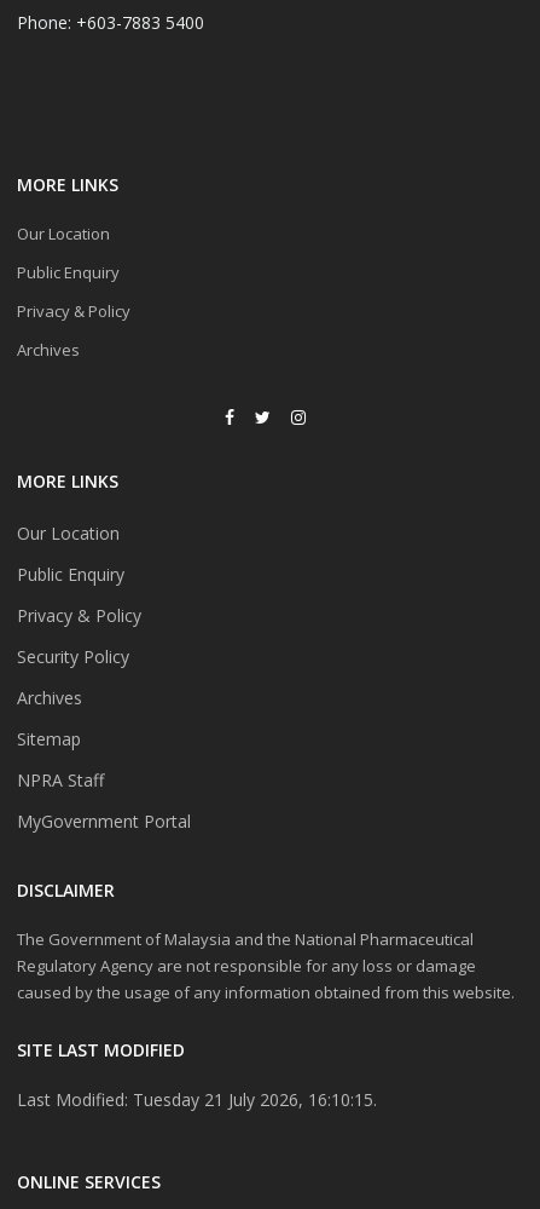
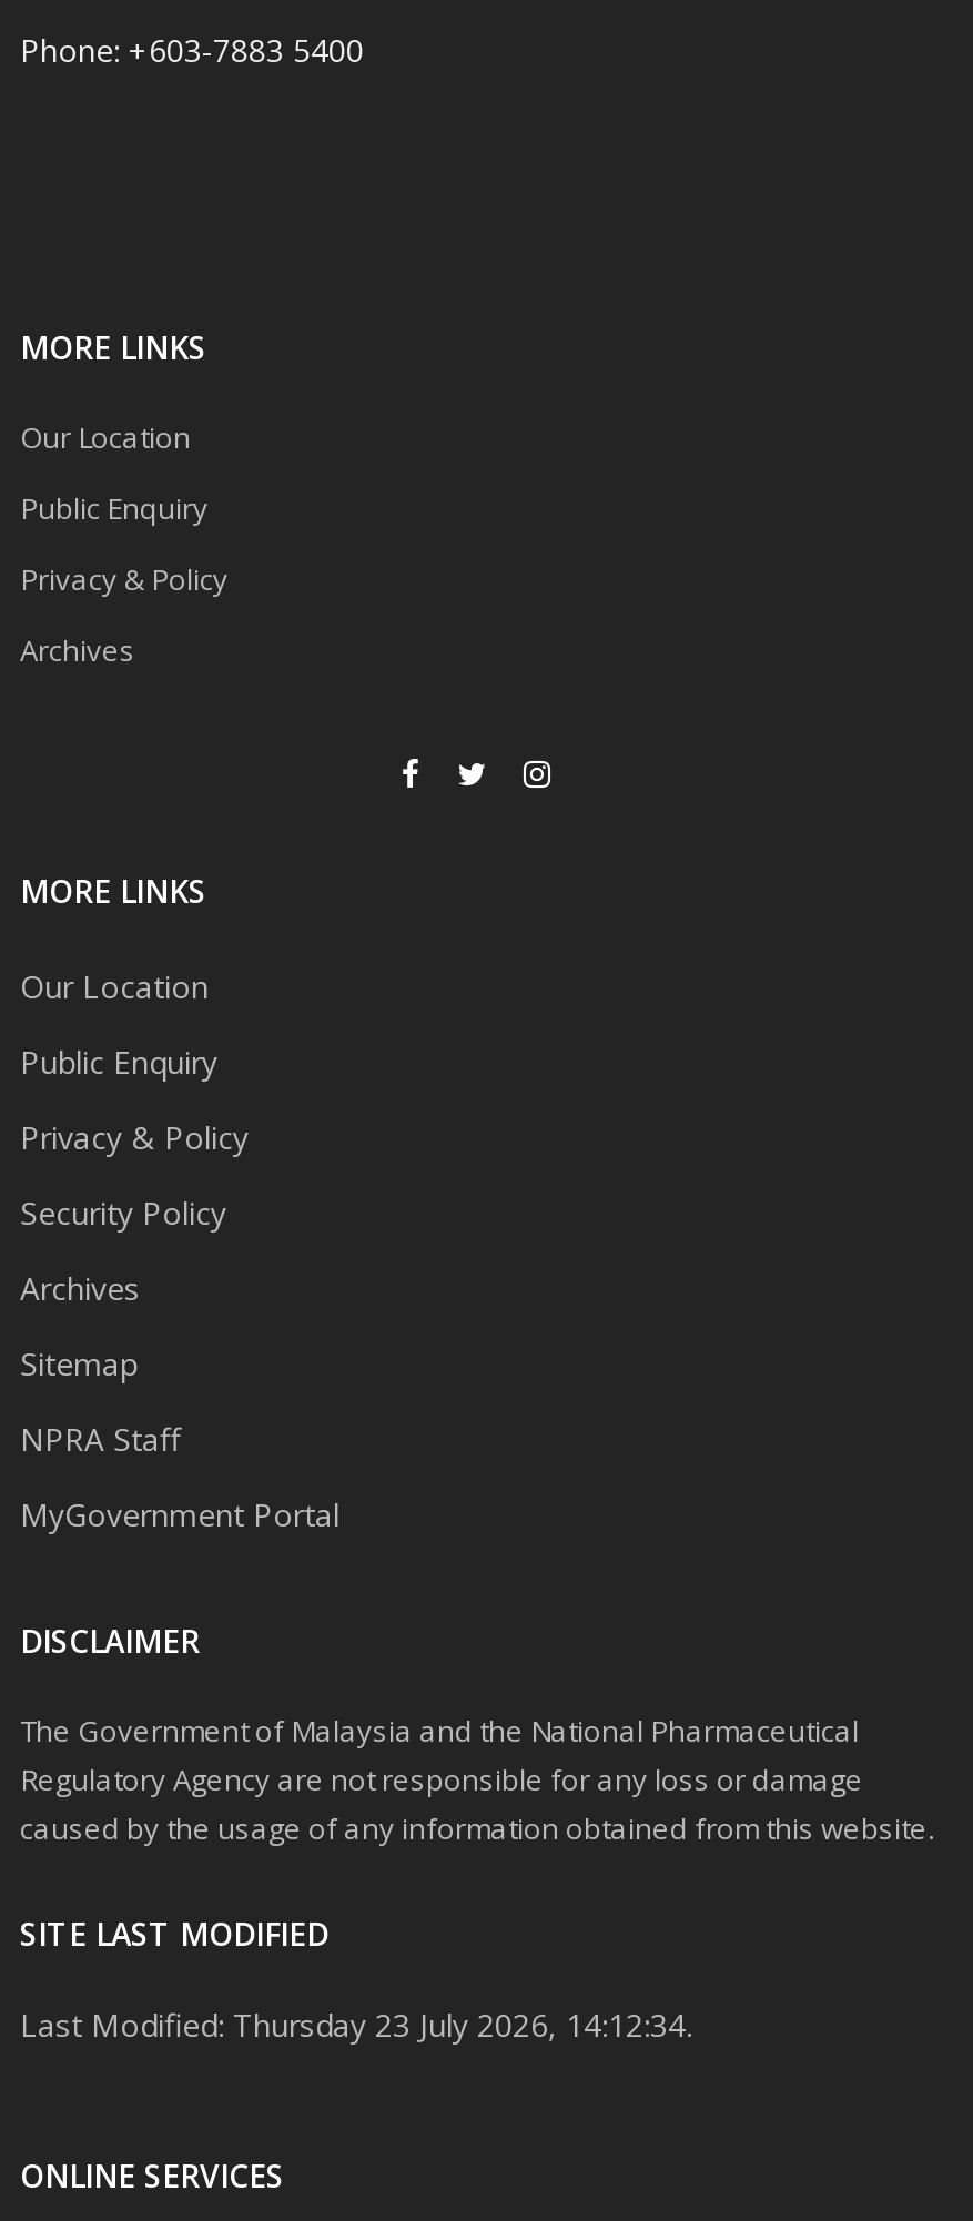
- Last Modified: Tuesday 21 July 2026, 16:10:15.
+ Last Modified: Thursday 23 July 2026, 14:12:34.
